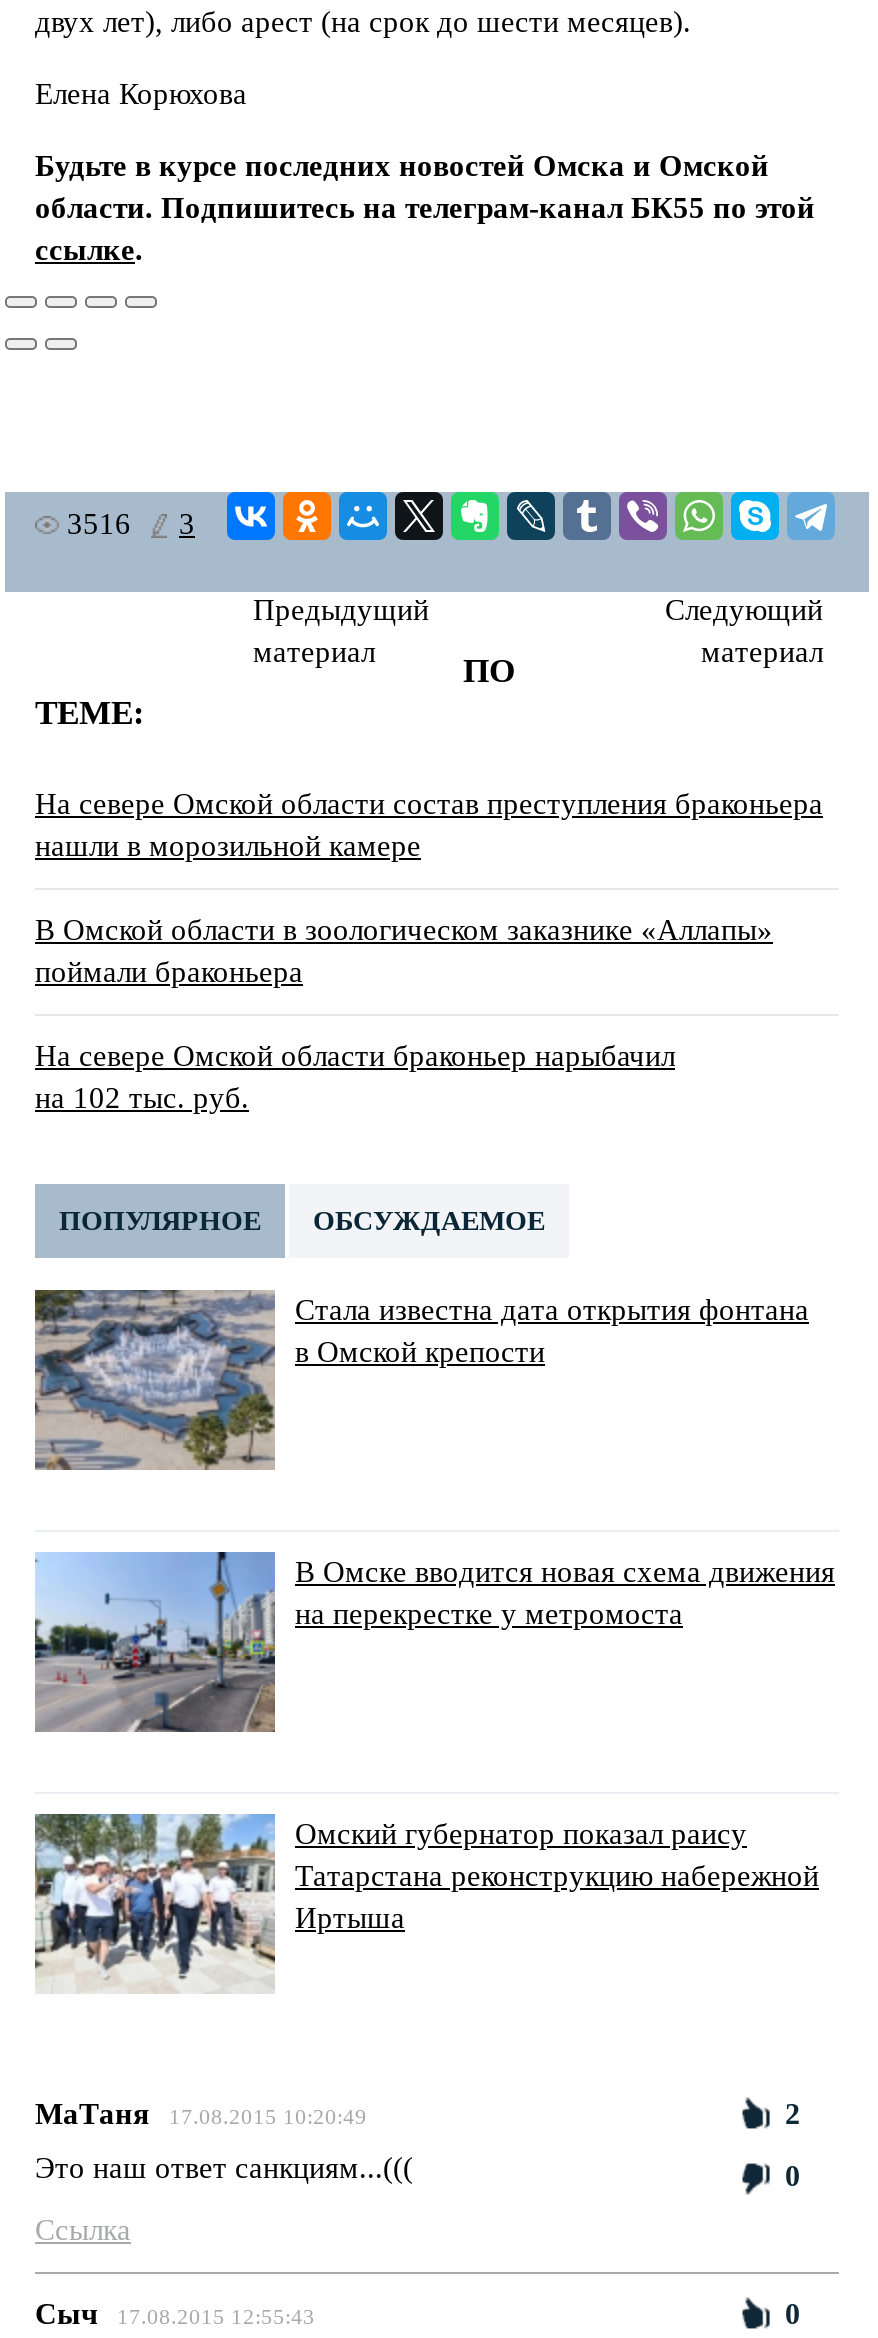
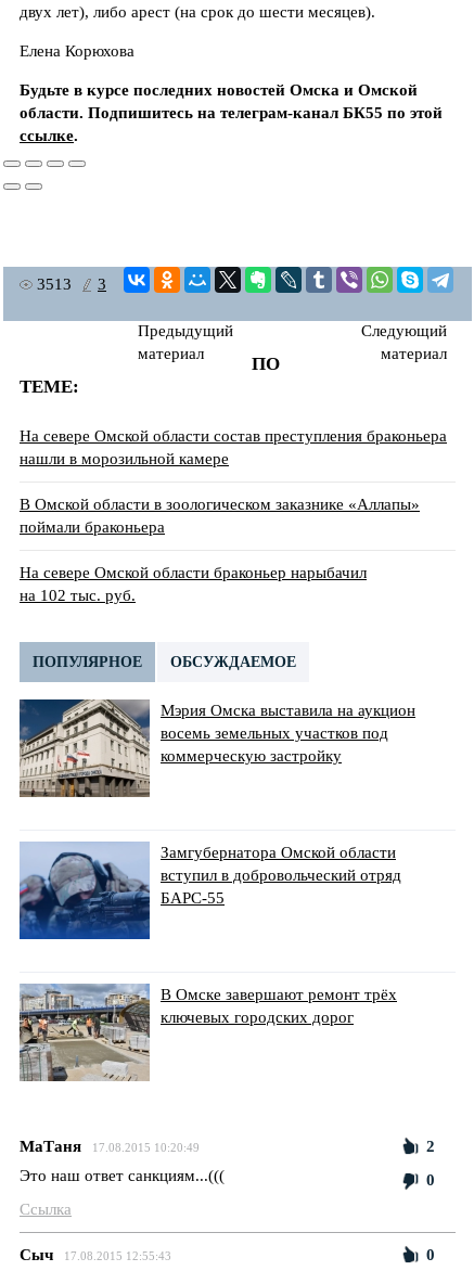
- 3516 3
+ 3513 3

- [image]
- Стала известна дата открытия фонтана
- в Омской крепости
+ [image]
+ Мэрия Омска выставила на аукцион
+ восемь земельных участков под
+ коммерческую застройку

- [image]
- В Омске вводится новая схема движения
- на перекрестке у метромоста
+ [image]
+ Замгубернатора Омской области
+ вступил в добровольческий отряд
+ БАРС-55

- [image]
- Омский губернатор показал раису
- Татарстана реконструкцию набережной
- Иртыша
+ [image]
+ В Омске завершают ремонт трёх
+ ключевых городских дорог
